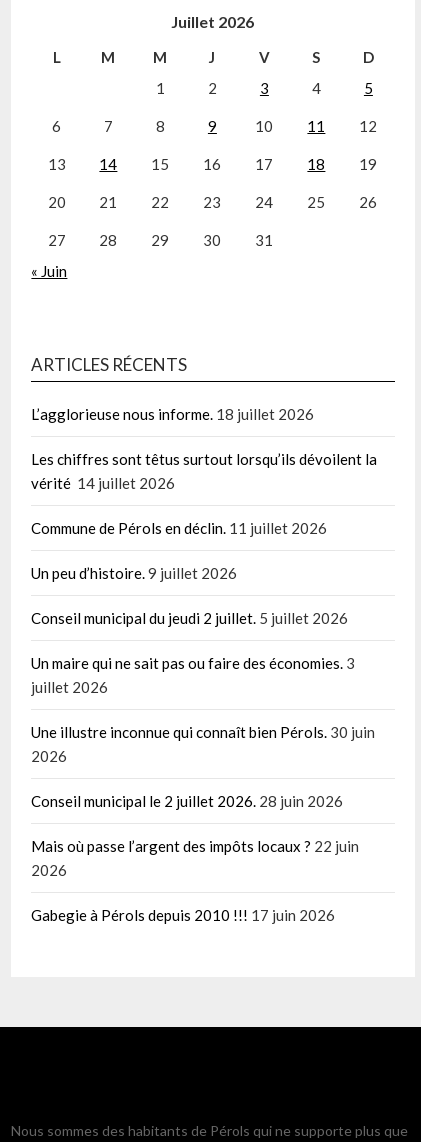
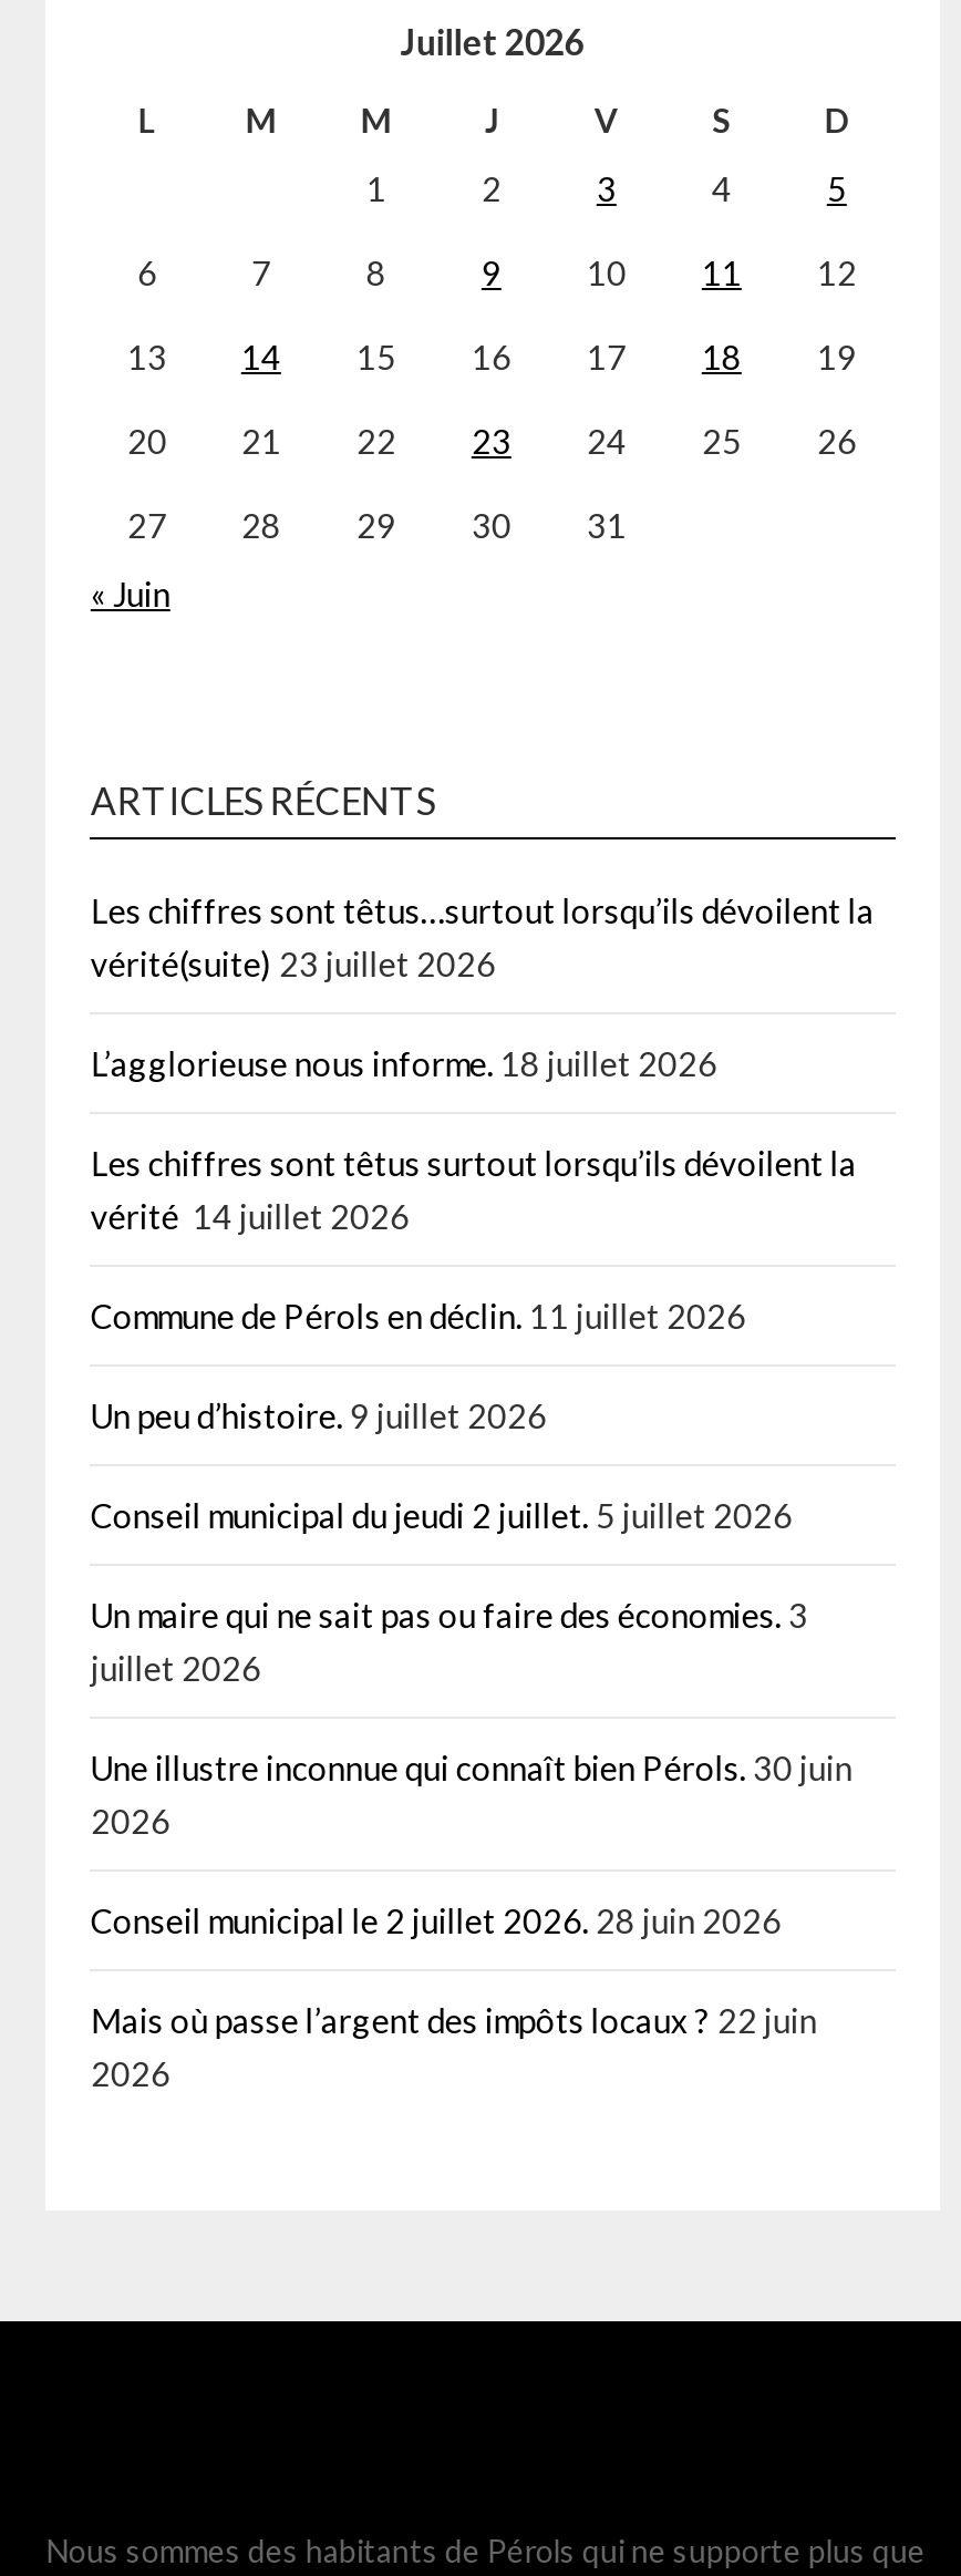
+ Les chiffres sont têtus…surtout lorsqu’ils dévoilent la
+ vérité(suite) 23 juillet 2026

moved down: L’agglorieuse nous informe. 18 juillet 2026 | Les chiffres sont têtus surtout lorsqu’ils dévoilent la | vérité 14 juillet 2026 | ... | Mais où passe l’argent des impôts locaux ? 22 juin | 2026

- Gabegie à Pérols depuis 2010 !!! 17 juin 2026
